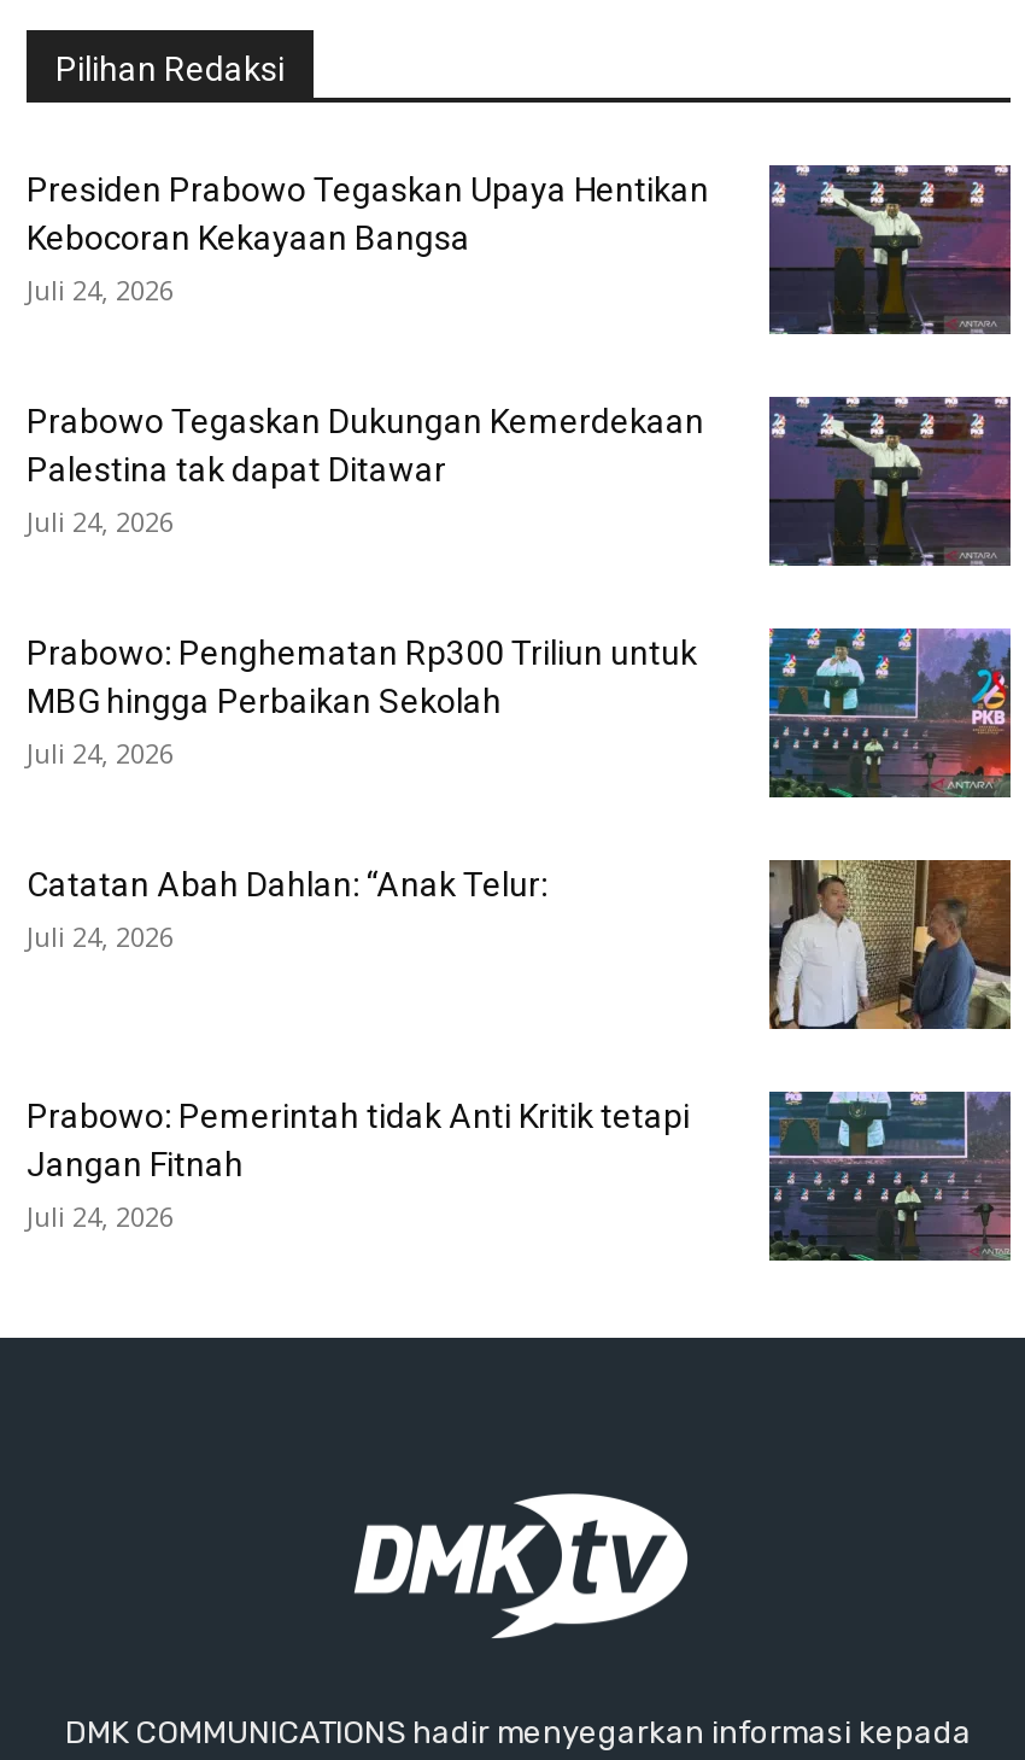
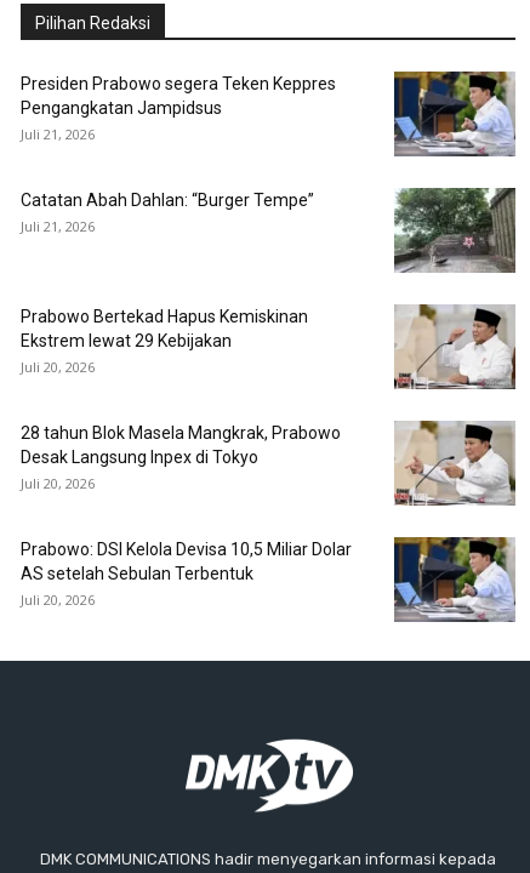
- Presiden Prabowo Tegaskan Upaya Hentikan
- Kebocoran Kekayaan Bangsa
- Juli 24, 2026
+ Presiden Prabowo segera Teken Keppres
+ Pengangkatan Jampidsus
+ Juli 21, 2026

- [image]
+ [image]

- Prabowo Tegaskan Dukungan Kemerdekaan
- Palestina tak dapat Ditawar
- Juli 24, 2026
+ Catatan Abah Dahlan: “Burger Tempe”
+ Juli 21, 2026

- [image]
+ [image]

- Prabowo: Penghematan Rp300 Triliun untuk
- MBG hingga Perbaikan Sekolah
- Juli 24, 2026
+ Prabowo Bertekad Hapus Kemiskinan
+ Ekstrem lewat 29 Kebijakan
+ Juli 20, 2026

- [image]
+ [image]

- Catatan Abah Dahlan: “Anak Telur:
- Juli 24, 2026
+ 28 tahun Blok Masela Mangkrak, Prabowo
+ Desak Langsung Inpex di Tokyo
+ Juli 20, 2026

- [image]
+ [image]

- [image]
- Prabowo: Pemerintah tidak Anti Kritik tetapi
- Jangan Fitnah
- Juli 24, 2026
+ [image]
+ Prabowo: DSI Kelola Devisa 10,5 Miliar Dolar
+ AS setelah Sebulan Terbentuk
+ Juli 20, 2026
